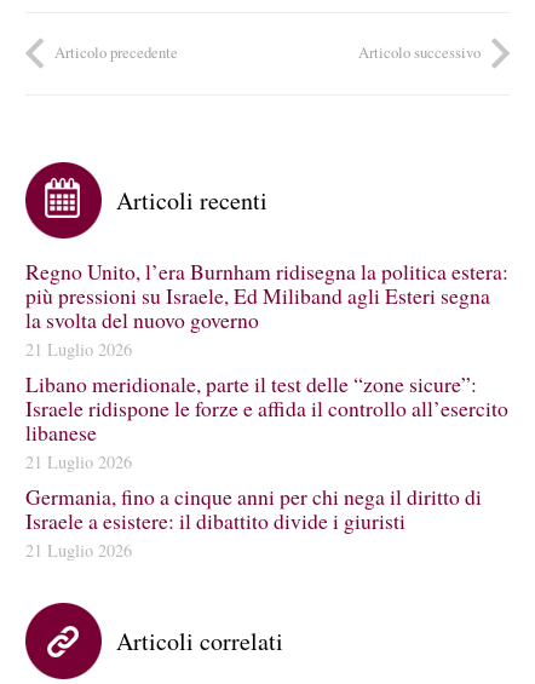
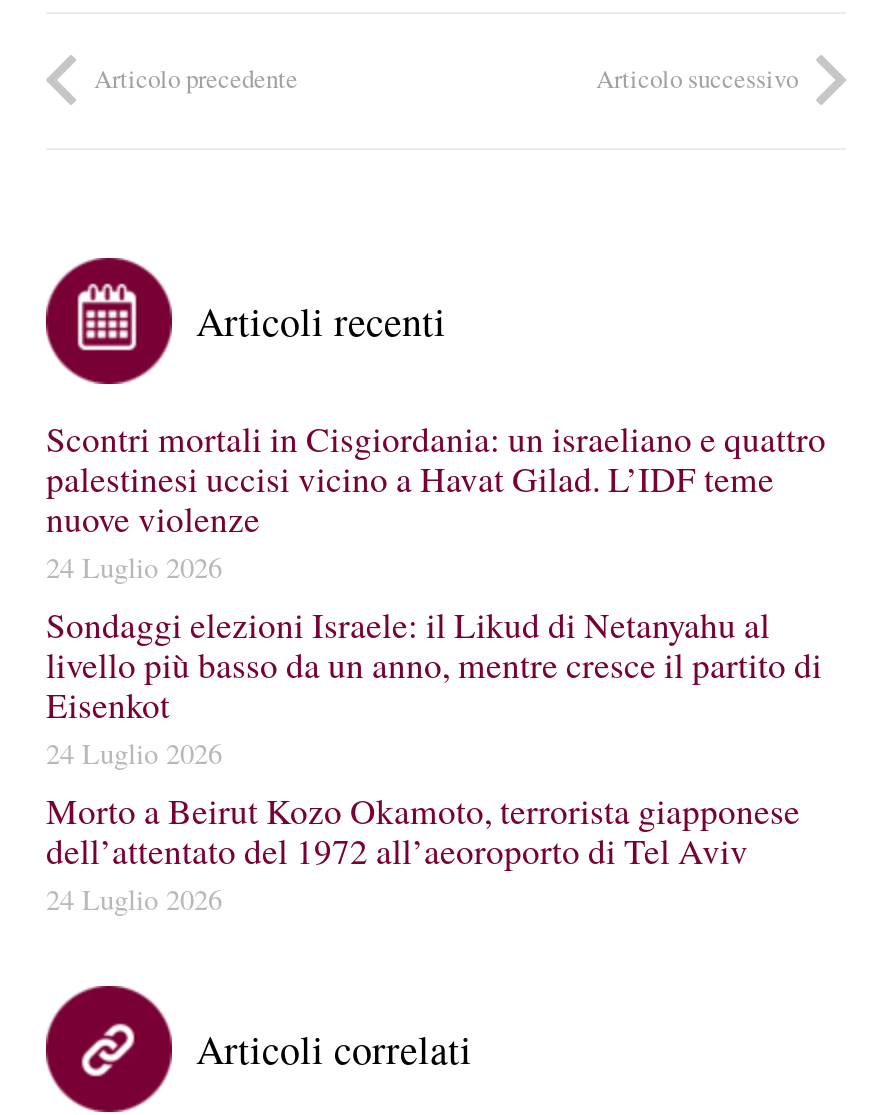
- Regno Unito, l’era Burnham ridisegna la politica estera:
- più pressioni su Israele, Ed Miliband agli Esteri segna
- la svolta del nuovo governo
- 21 Luglio 2026
- Libano meridionale, parte il test delle “zone sicure”:
- Israele ridispone le forze e affida il controllo all’esercito
- libanese
- 21 Luglio 2026
- Germania, fino a cinque anni per chi nega il diritto di
- Israele a esistere: il dibattito divide i giuristi
- 21 Luglio 2026
+ Scontri mortali in Cisgiordania: un israeliano e quattro
+ palestinesi uccisi vicino a Havat Gilad. L’IDF teme
+ nuove violenze
+ 24 Luglio 2026
+ Sondaggi elezioni Israele: il Likud di Netanyahu al
+ livello più basso da un anno, mentre cresce il partito di
+ Eisenkot
+ 24 Luglio 2026
+ Morto a Beirut Kozo Okamoto, terrorista giapponese
+ dell’attentato del 1972 all’aeoroporto di Tel Aviv
+ 24 Luglio 2026
